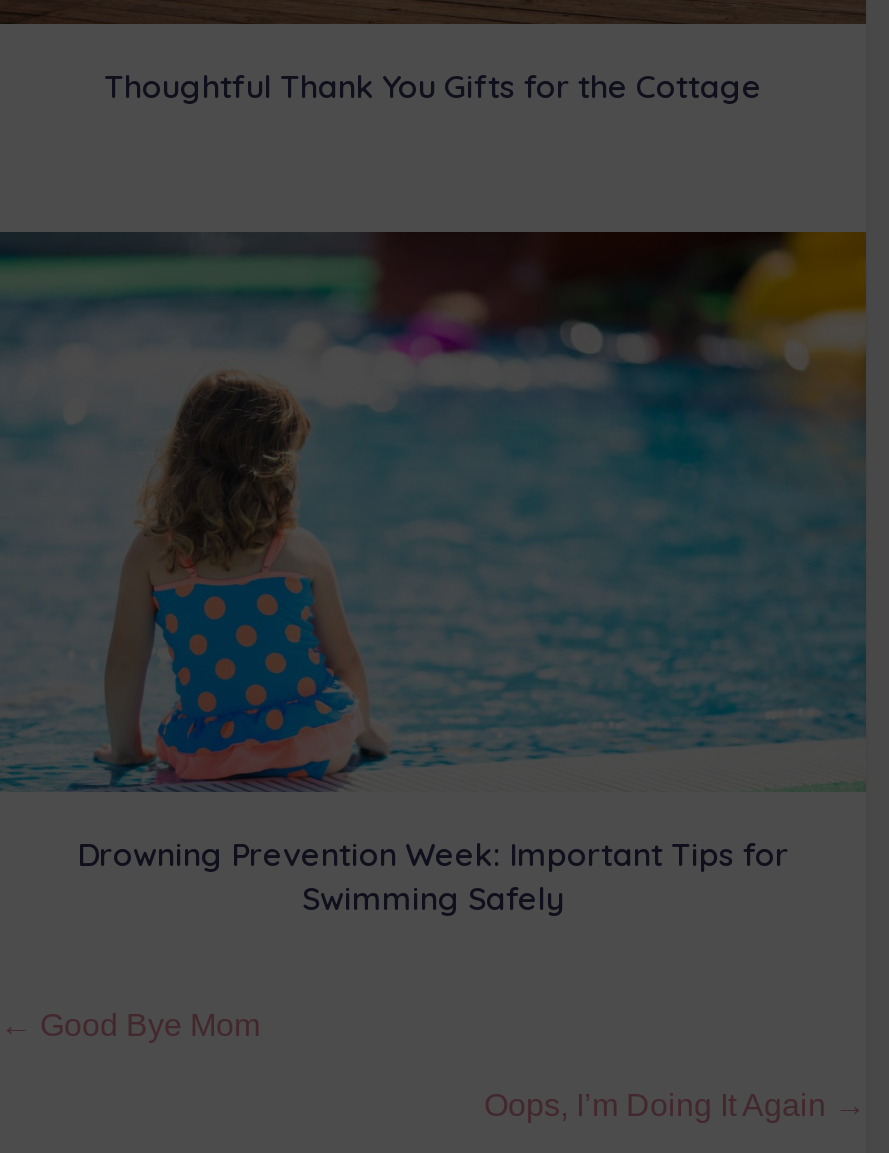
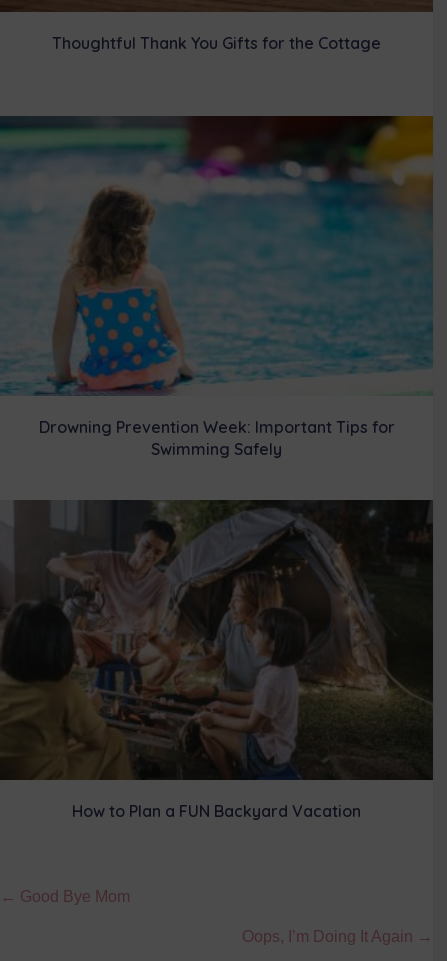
+ [image]
+ How to Plan a FUN Backyard Vacation
